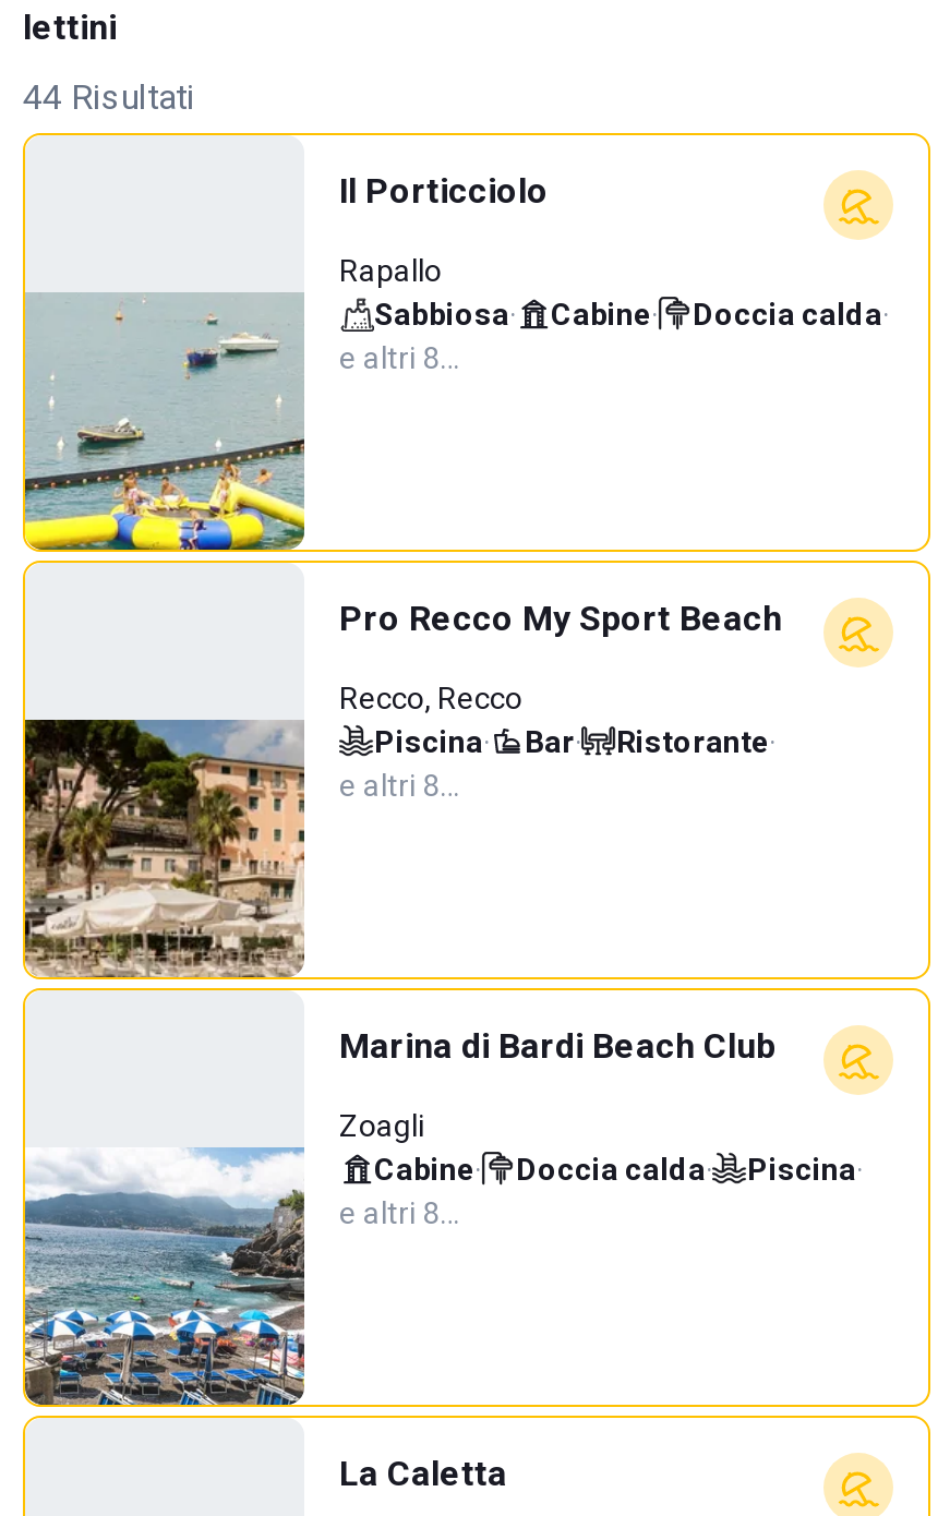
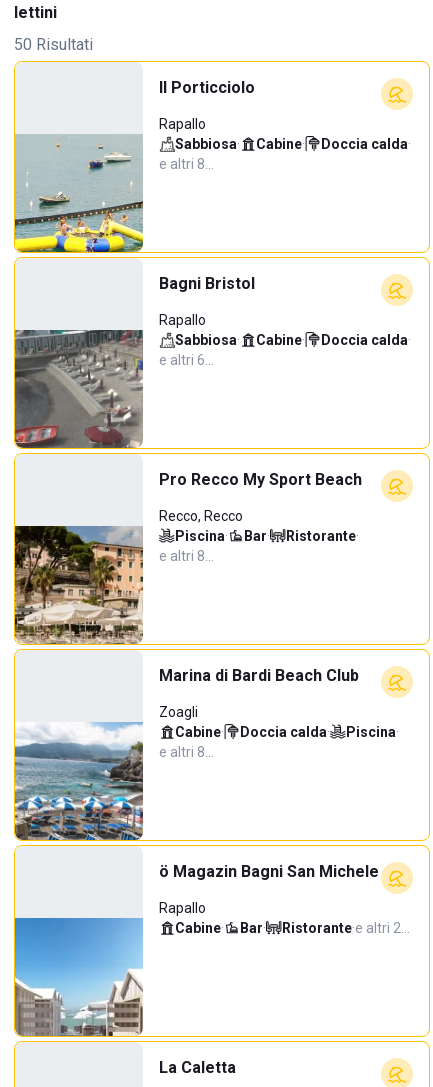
- 44 Risultati
+ 50 Risultati

+ [image]
+ Bagni Bristol
+ Rapallo
+ Sabbiosa·
+ Cabine·
+ Doccia calda·
+ e altri 6…

+ [image]
+ ö Magazin Bagni San Michele
+ Rapallo
+ Cabine·
+ Bar·
+ Ristorante·e altri 2…
